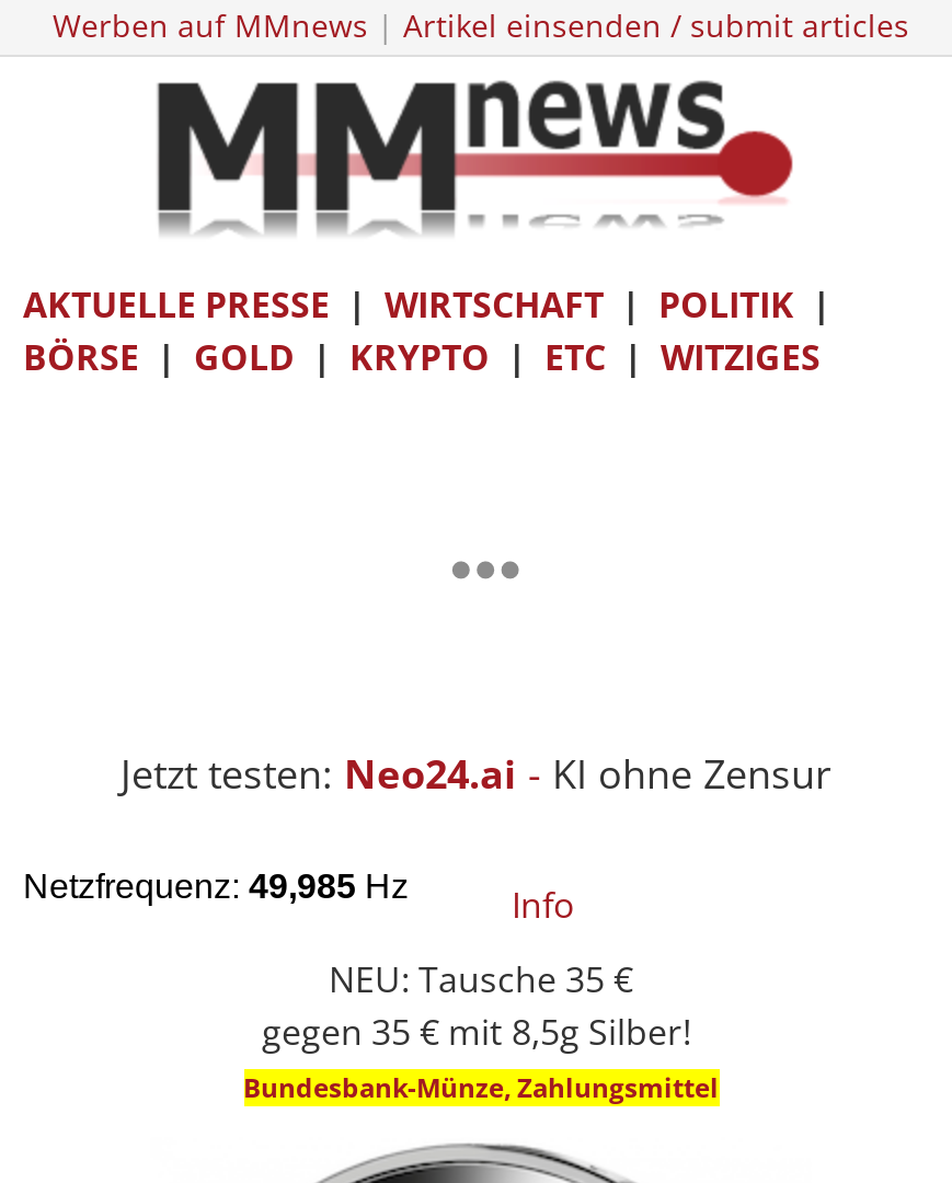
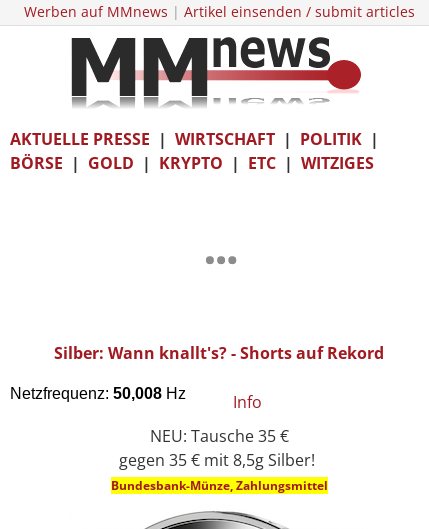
- Jetzt testen: Neo24.ai - KI ohne Zensur
+ Silber: Wann knallt's? - Shorts auf Rekord
